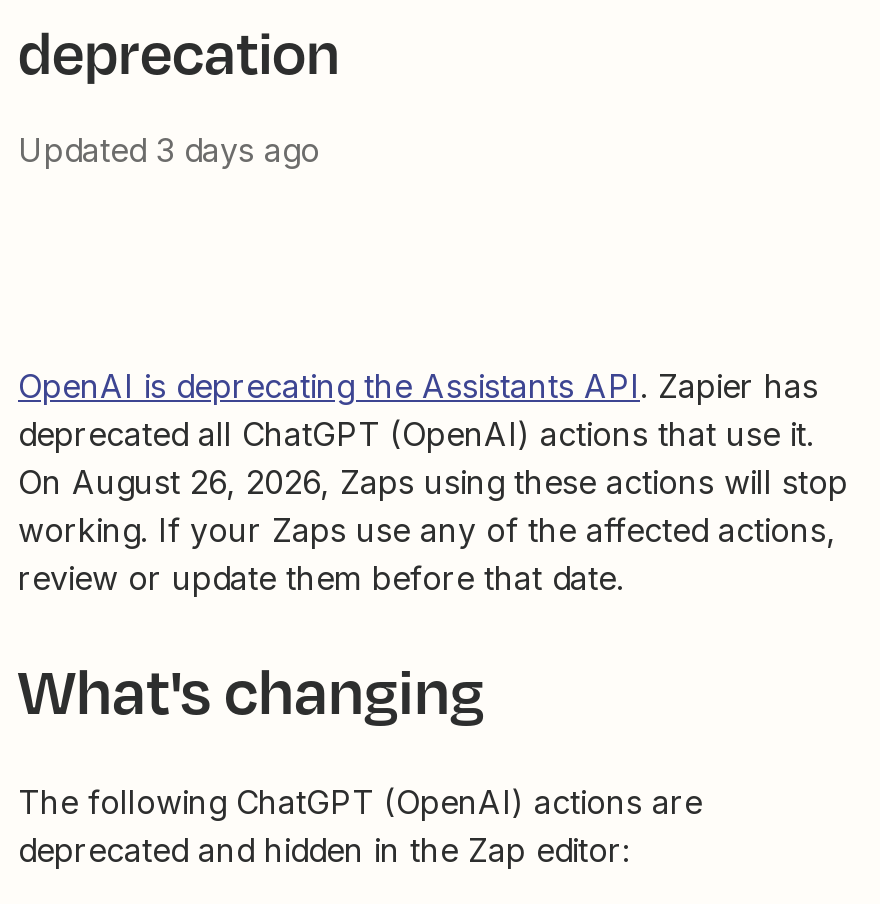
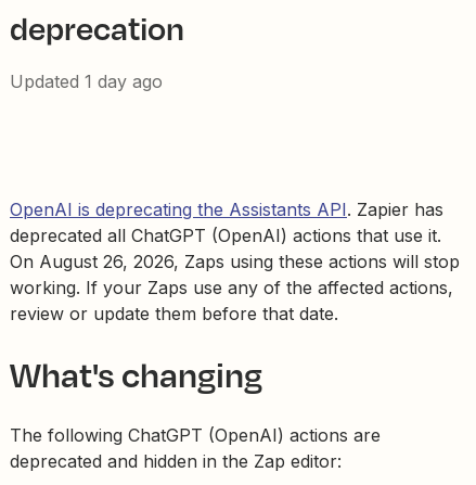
- Updated 3 days ago
+ Updated 1 day ago
